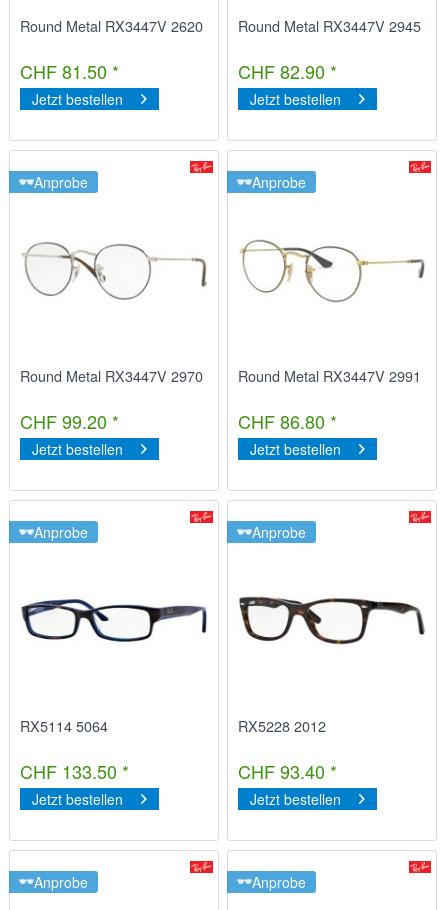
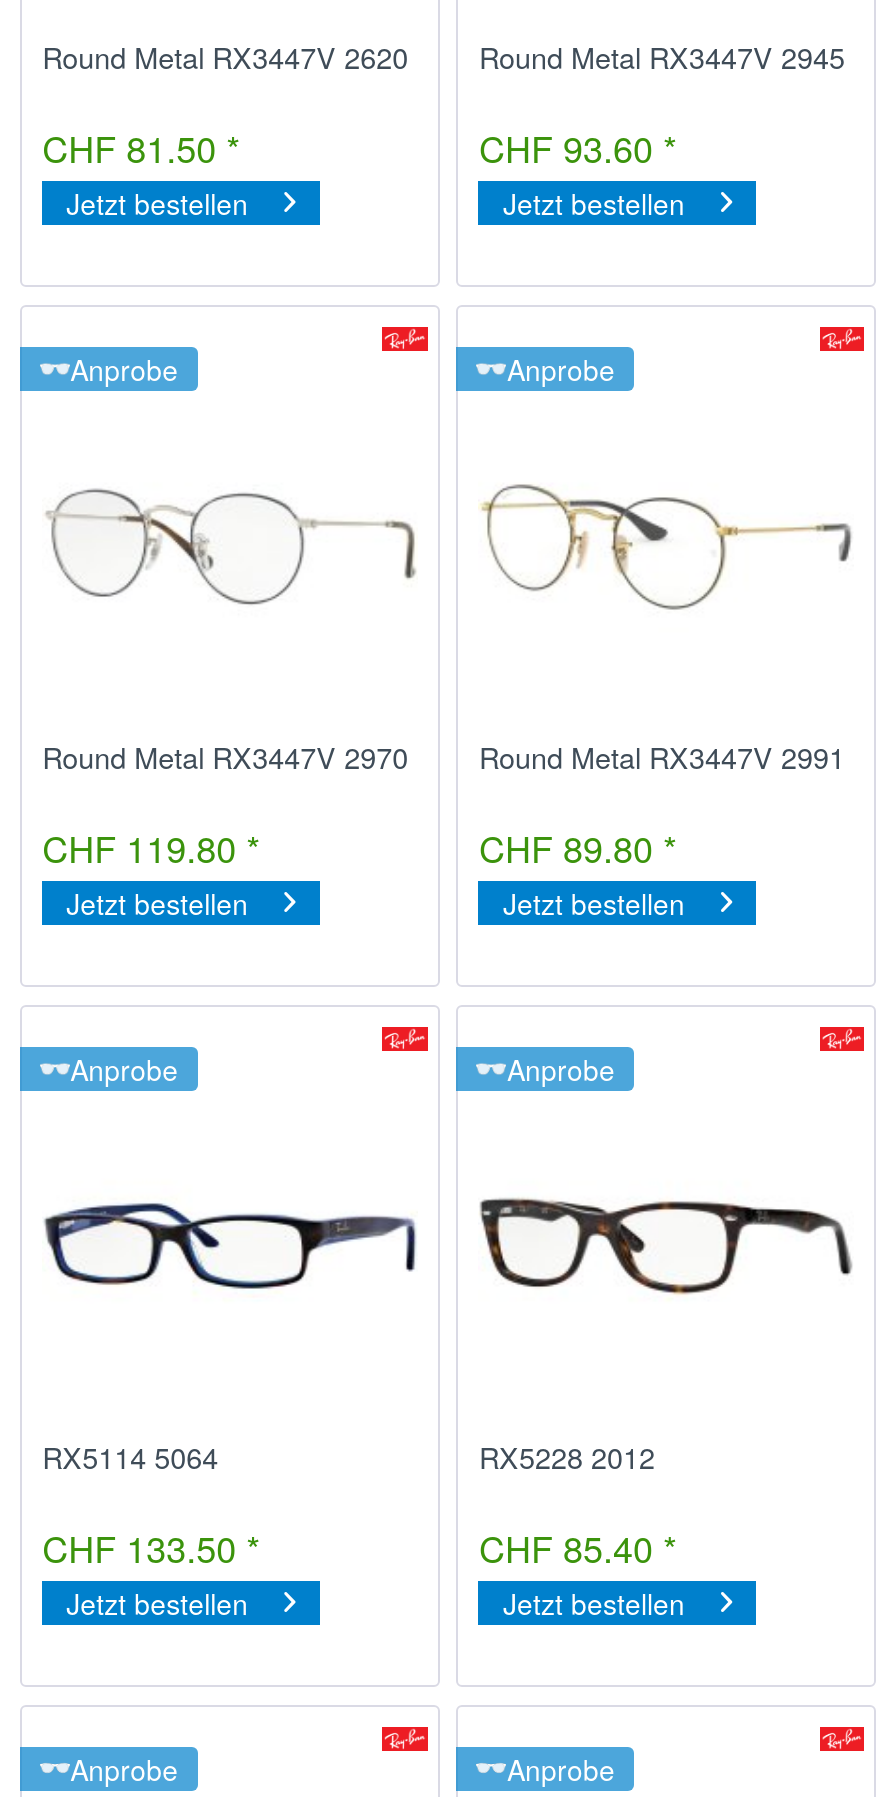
- CHF 82.90 *
+ CHF 93.60 *

- CHF 99.20 *
+ CHF 119.80 *

- CHF 86.80 *
+ CHF 89.80 *

- CHF 93.40 *
+ CHF 85.40 *
